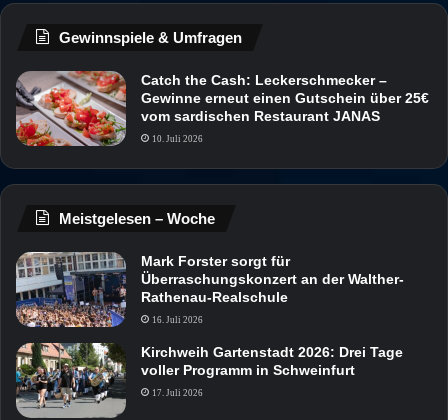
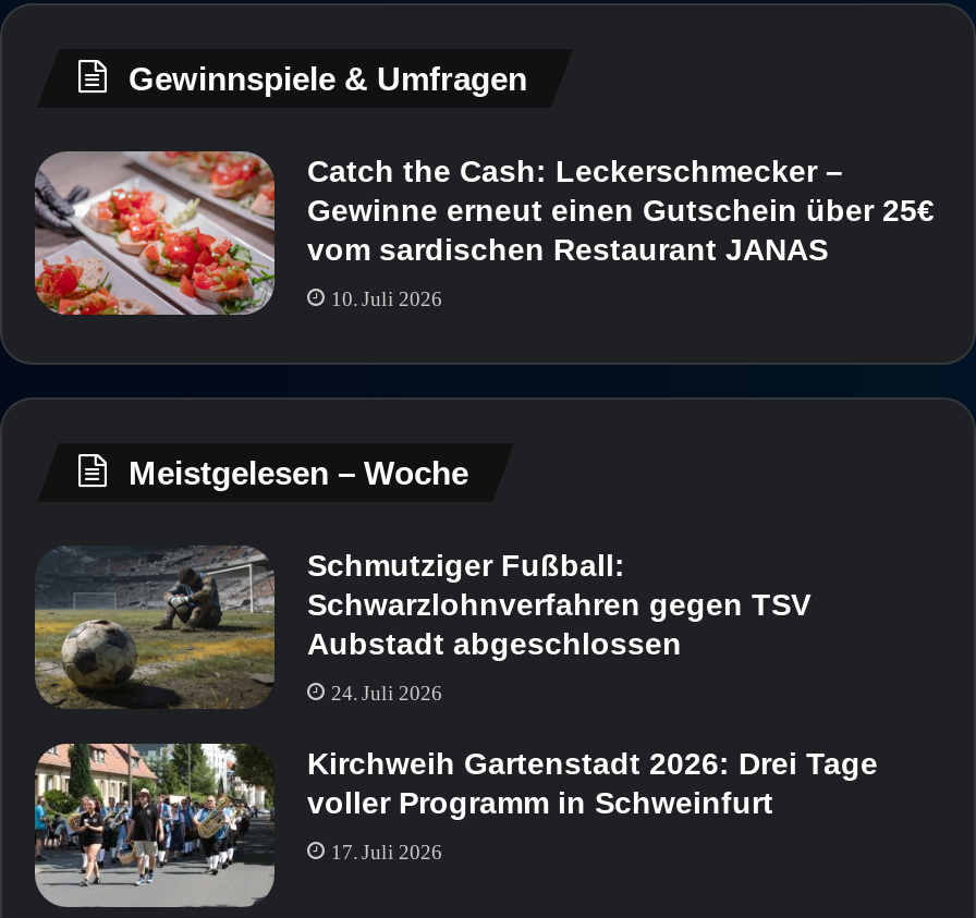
- [image]
- Mark Forster sorgt für
- Überraschungskonzert an der Walther-
- Rathenau-Realschule
+ [image]
+ Schmutziger Fußball:
+ Schwarzlohnverfahren gegen TSV
+ Aubstadt abgeschlossen

- 16. Juli 2026
+ 24. Juli 2026
